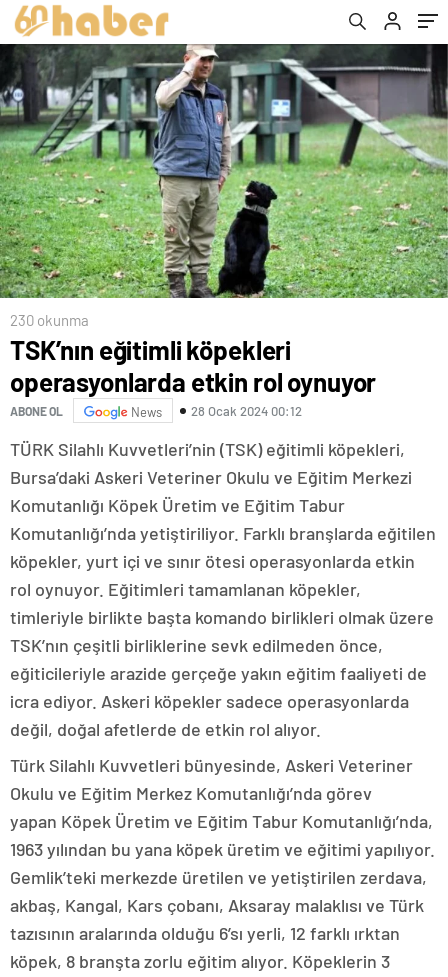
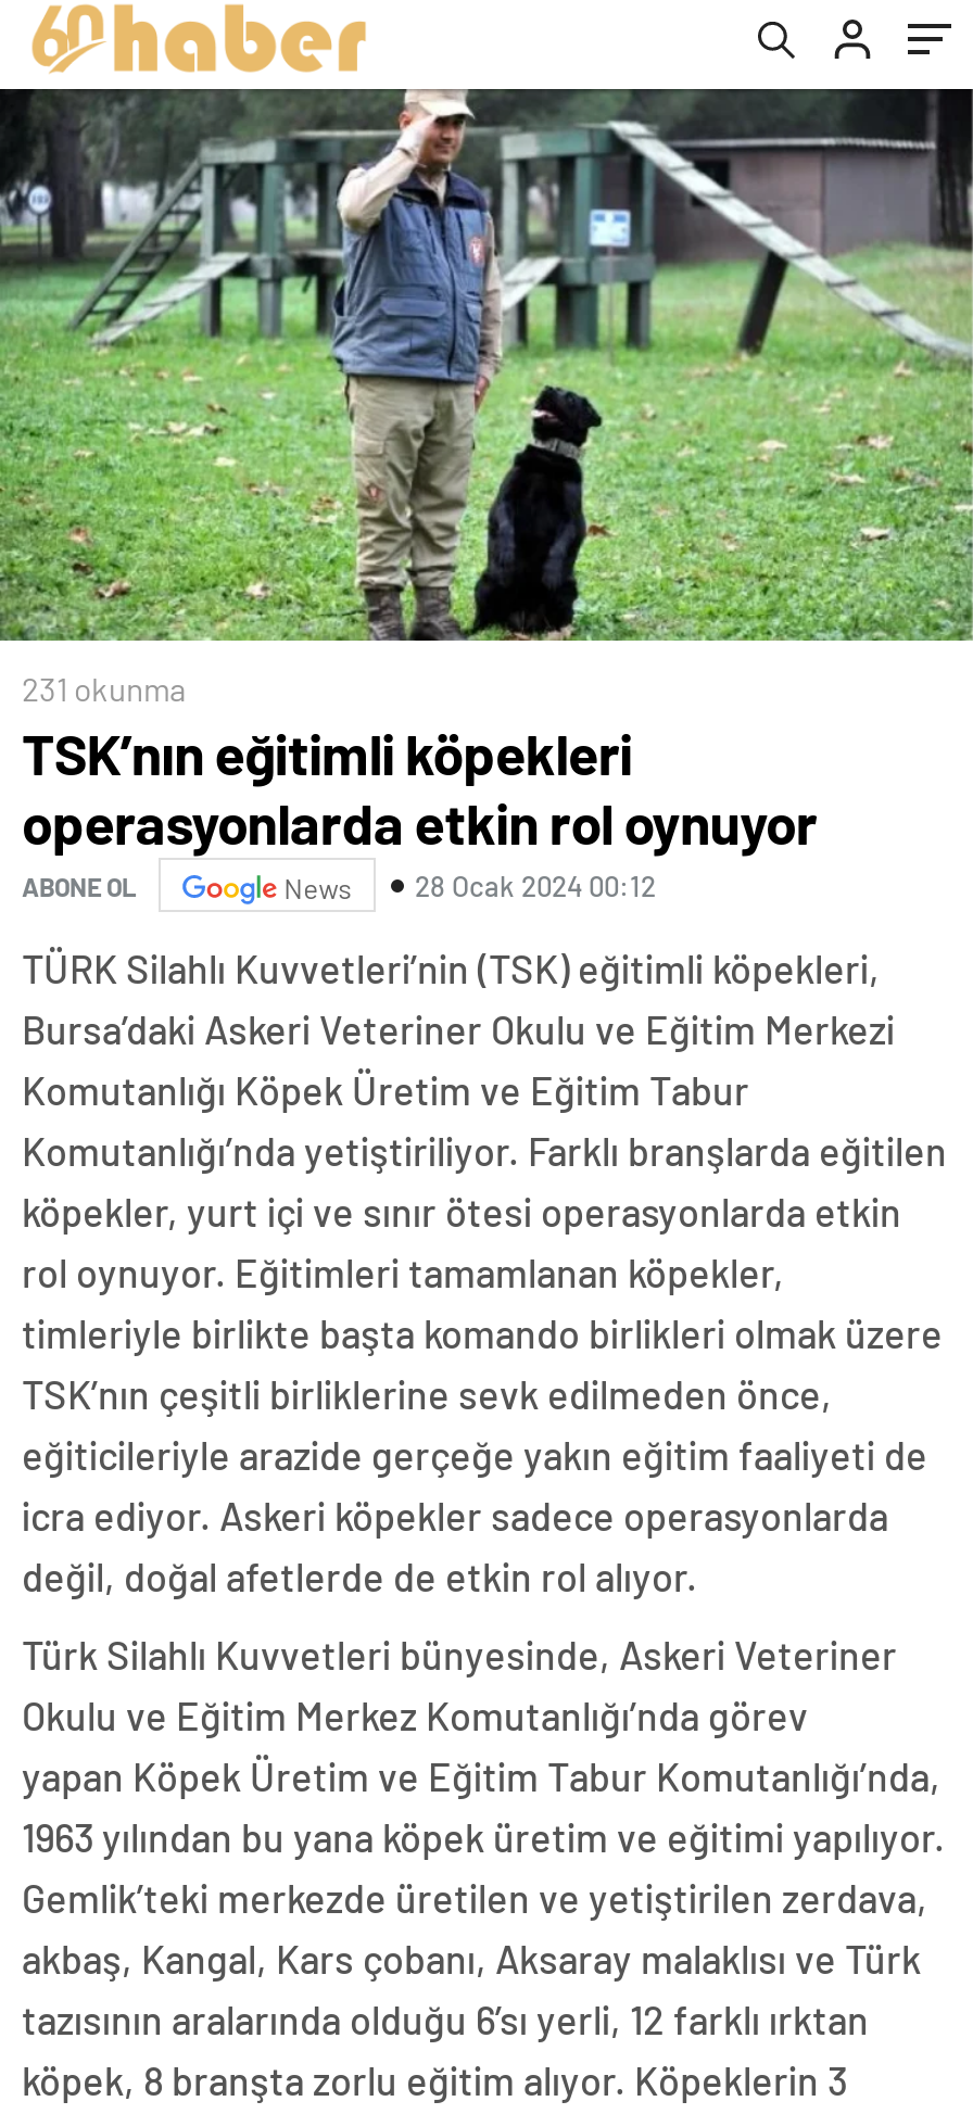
- 230 okunma
+ 231 okunma
